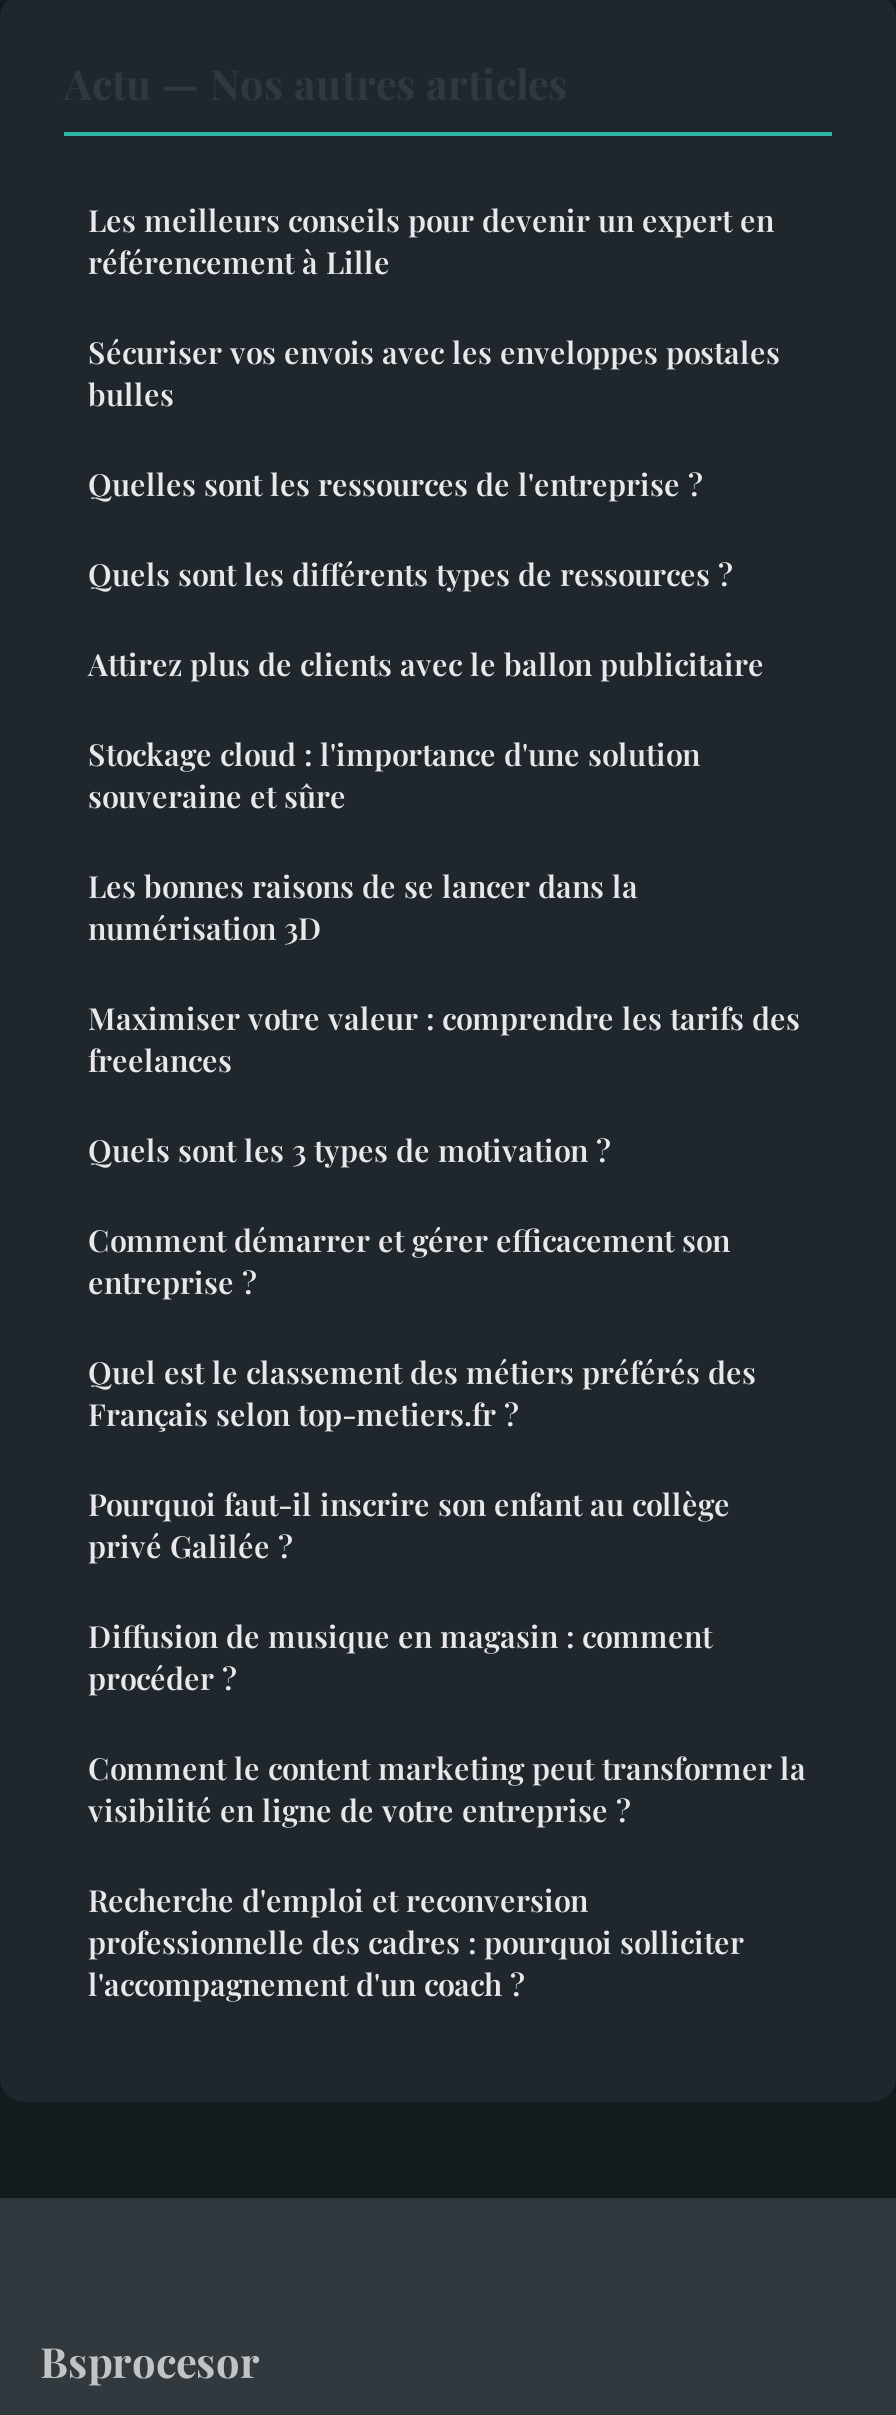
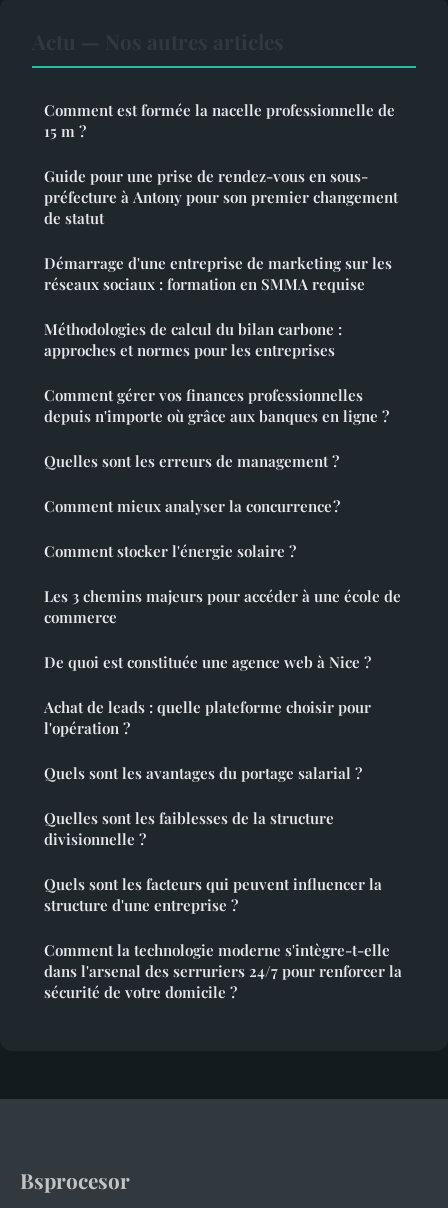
- Les meilleurs conseils pour devenir un expert en
- référencement à Lille
+ Comment est formée la nacelle professionnelle de
+ 15 m ?

- Sécuriser vos envois avec les enveloppes postales
- bulles
+ Guide pour une prise de rendez-vous en sous-
+ préfecture à Antony pour son premier changement
+ de statut

- Quelles sont les ressources de l'entreprise ?
+ Démarrage d'une entreprise de marketing sur les
+ réseaux sociaux : formation en SMMA requise

- Quels sont les différents types de ressources ?
+ Méthodologies de calcul du bilan carbone :
+ approches et normes pour les entreprises

- Attirez plus de clients avec le ballon publicitaire
+ Comment gérer vos finances professionnelles
+ depuis n'importe où grâce aux banques en ligne ?

- Stockage cloud : l'importance d'une solution
- souveraine et sûre
+ Quelles sont les erreurs de management ?

- Les bonnes raisons de se lancer dans la
- numérisation 3D
+ Comment mieux analyser la concurrence ?

- Maximiser votre valeur : comprendre les tarifs des
- freelances
+ Comment stocker l'énergie solaire ?

- Quels sont les 3 types de motivation ?
+ Les 3 chemins majeurs pour accéder à une école de
+ commerce

- Comment démarrer et gérer efficacement son
- entreprise ?
+ De quoi est constituée une agence web à Nice ?

- Quel est le classement des métiers préférés des
- Français selon top-metiers.fr ?
+ Achat de leads : quelle plateforme choisir pour
+ l'opération ?

- Pourquoi faut-il inscrire son enfant au collège
- privé Galilée ?
+ Quels sont les avantages du portage salarial ?

- Diffusion de musique en magasin : comment
- procéder ?
+ Quelles sont les faiblesses de la structure
+ divisionnelle ?

- Comment le content marketing peut transformer la
- visibilité en ligne de votre entreprise ?
+ Quels sont les facteurs qui peuvent influencer la
+ structure d'une entreprise ?

- Recherche d'emploi et reconversion
- professionnelle des cadres : pourquoi solliciter
- l'accompagnement d'un coach ?
+ Comment la technologie moderne s'intègre-t-elle
+ dans l'arsenal des serruriers 24/7 pour renforcer la
+ sécurité de votre domicile ?
